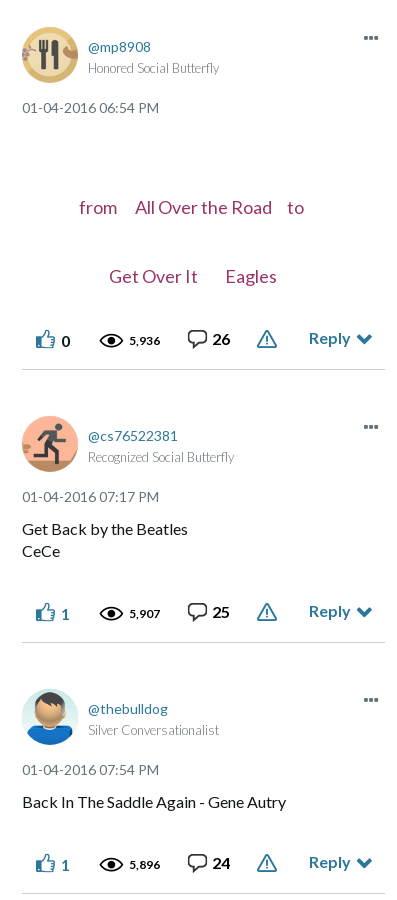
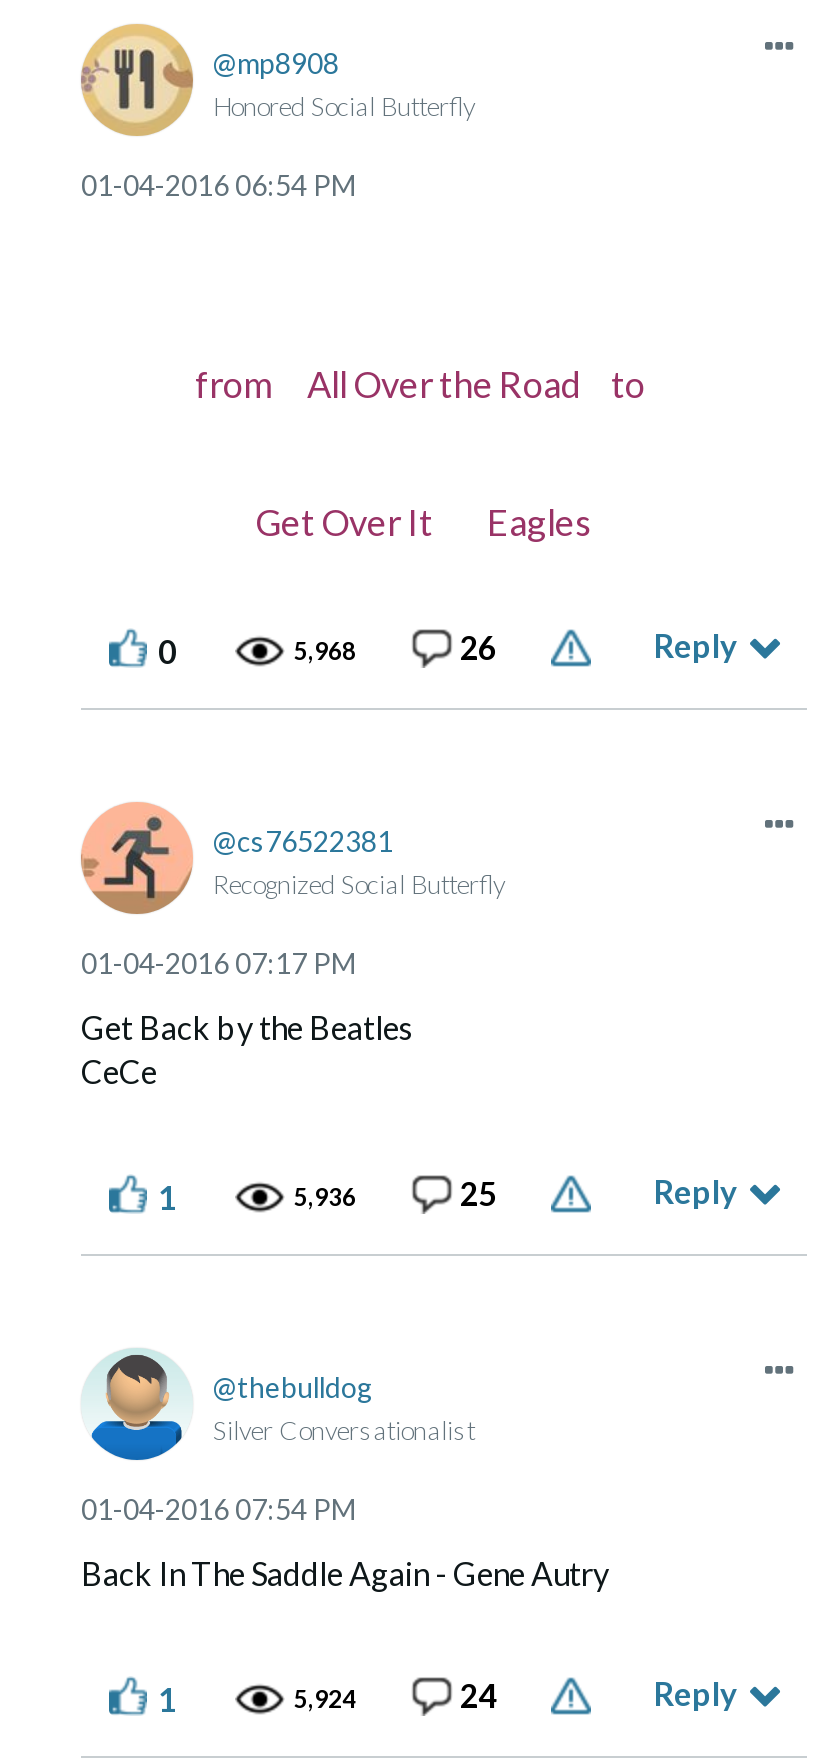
- 5,936
+ 5,968

- 5,907
+ 5,936

- 5,896
+ 5,924
